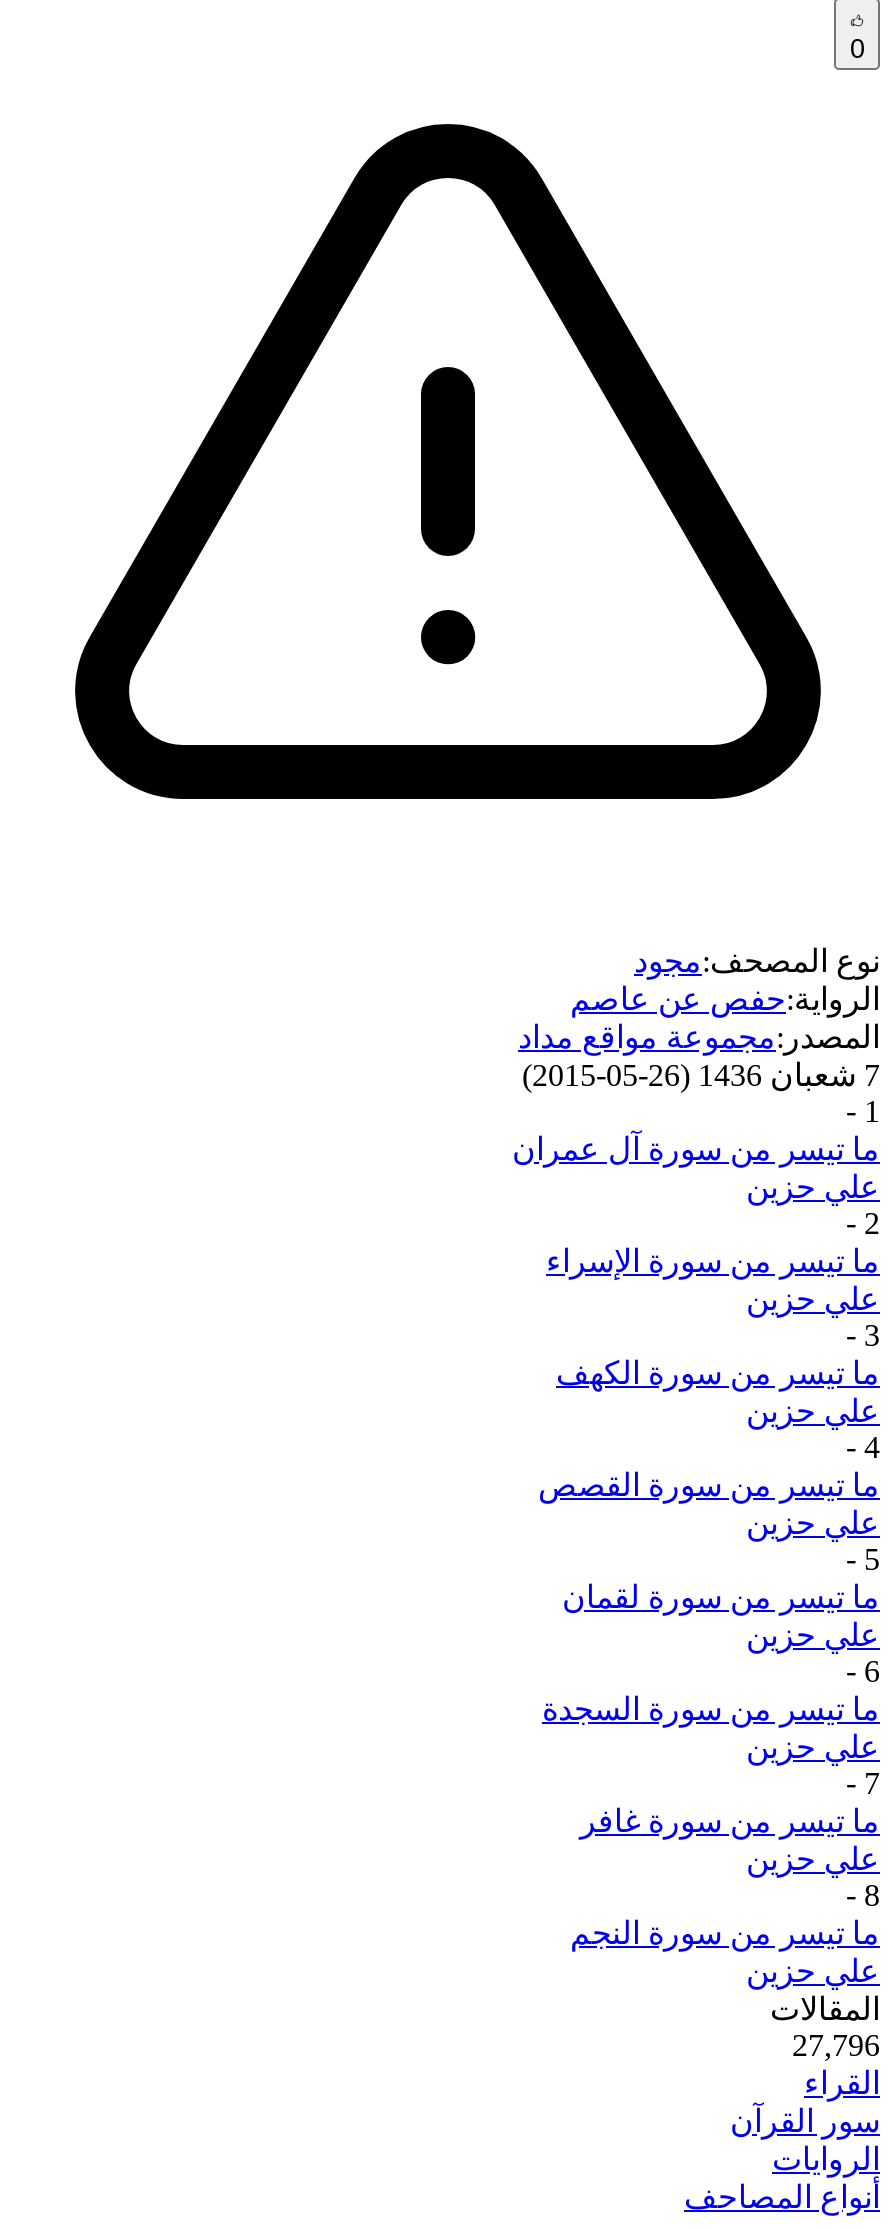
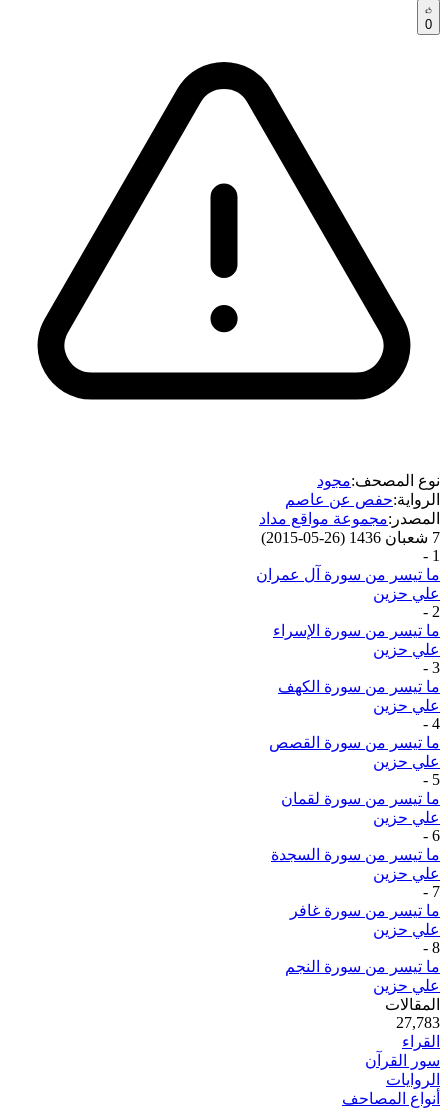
- 27,796
+ 27,783
